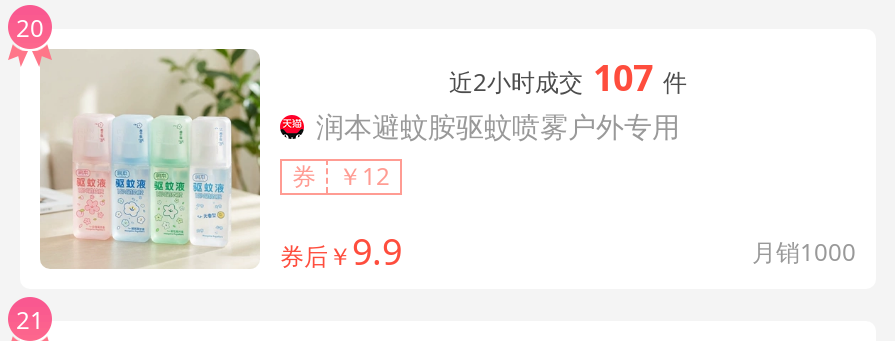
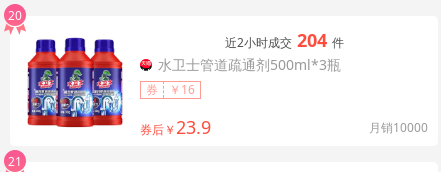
- [image]
- 券后￥9.9
+ [image]
+ 券后￥23.9

- 近2小时成交 107 件
- 润本避蚊胺驱蚊喷雾户外专用
+ 近2小时成交 204 件
+ 水卫士管道疏通剂500ml*3瓶

- 券 ￥12
+ 券 ￥16

- 月销1000
+ 月销10000
